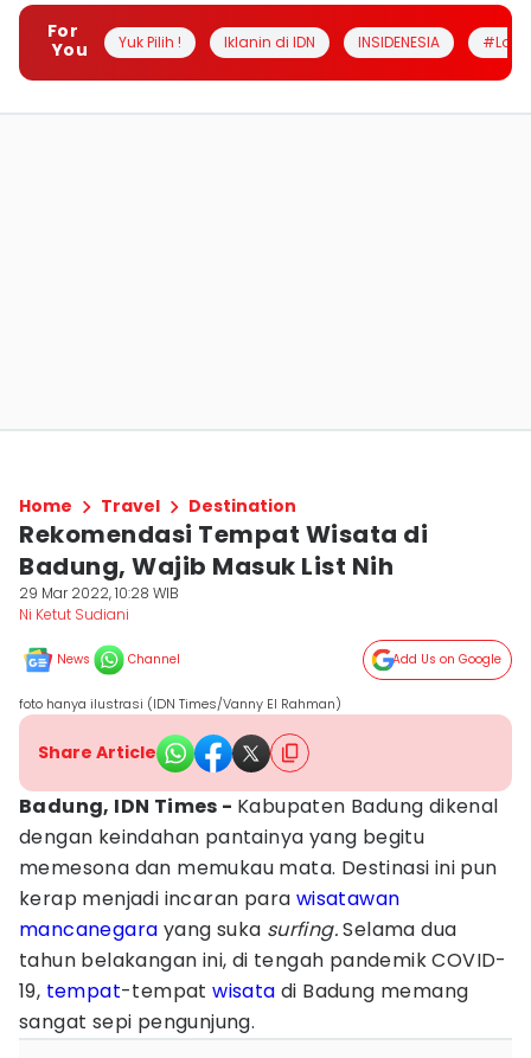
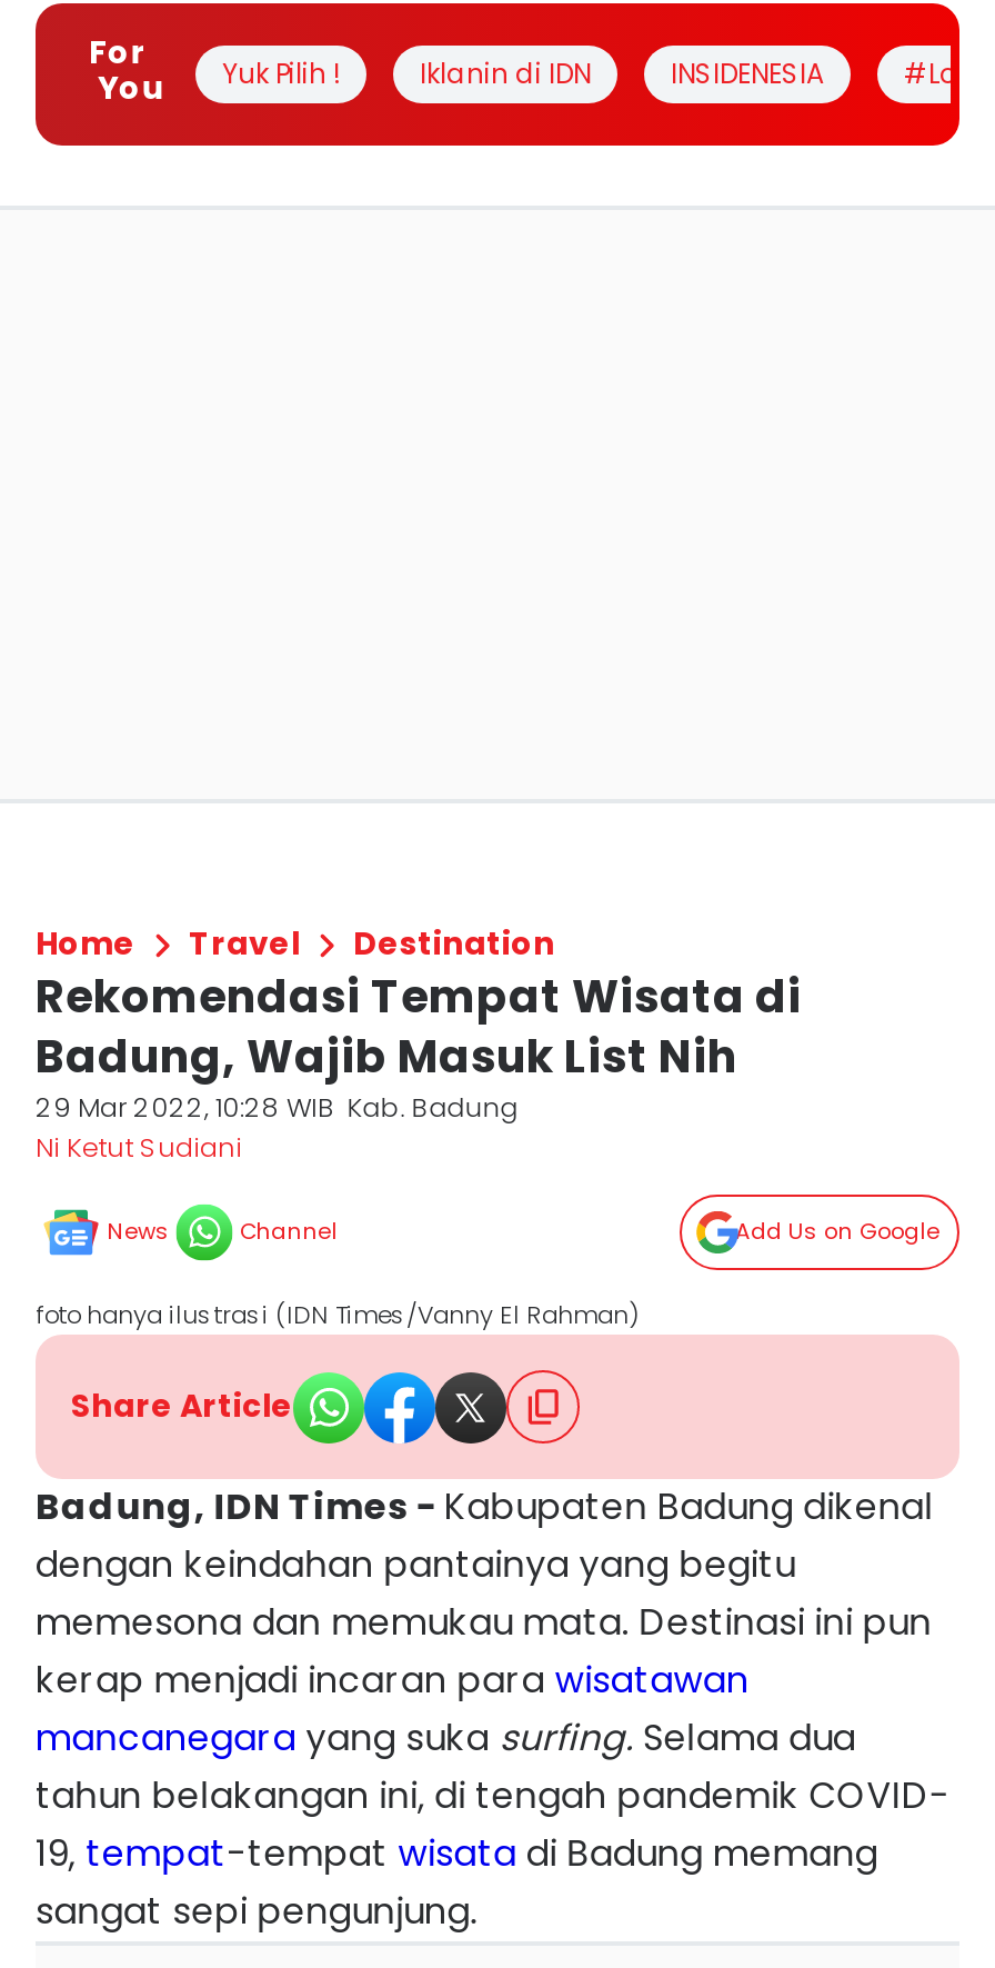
- 29 Mar 2022, 10:28 WIB
+ 29 Mar 2022, 10:28 WIB Kab. Badung
